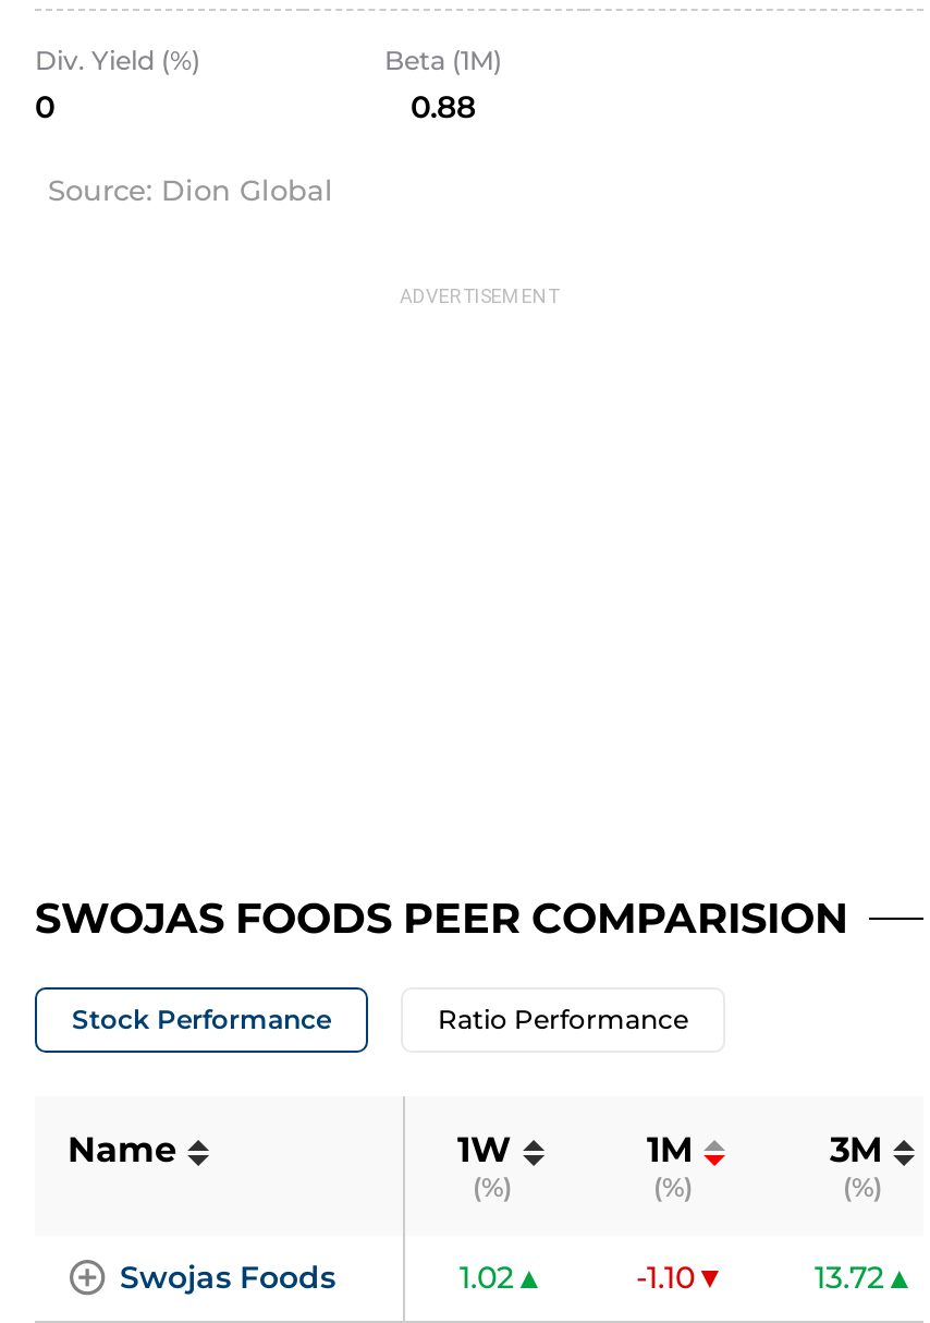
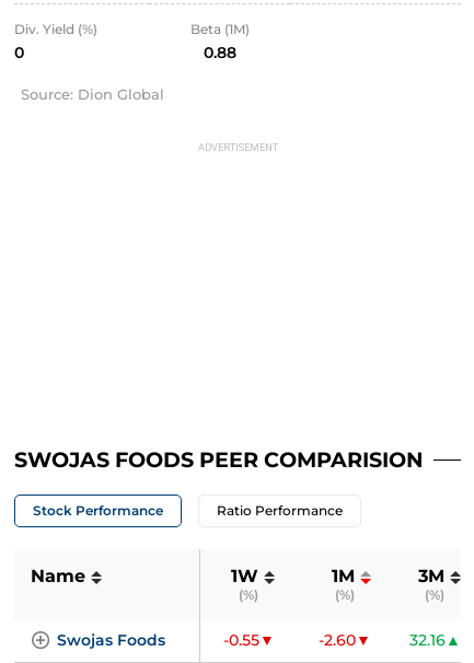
- 1.02
+ -0.55

- -1.10
+ -2.60

- 13.72
+ 32.16
